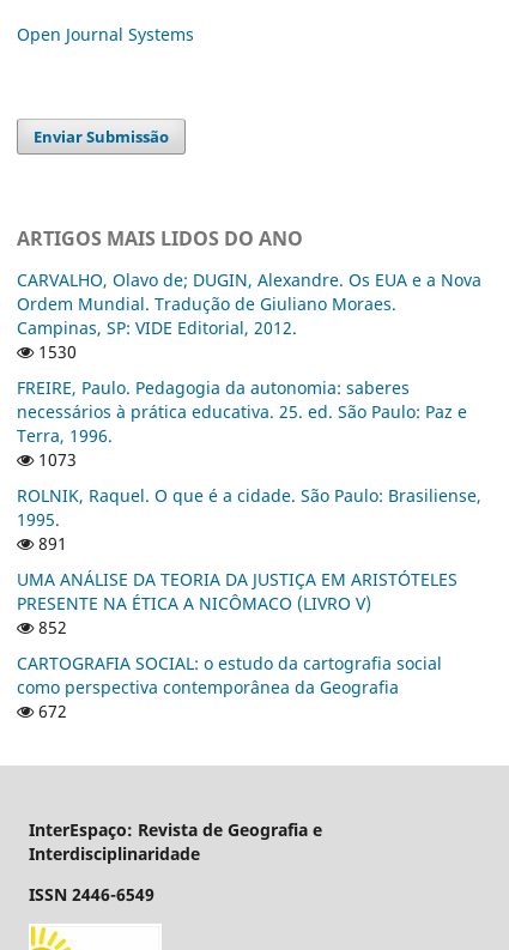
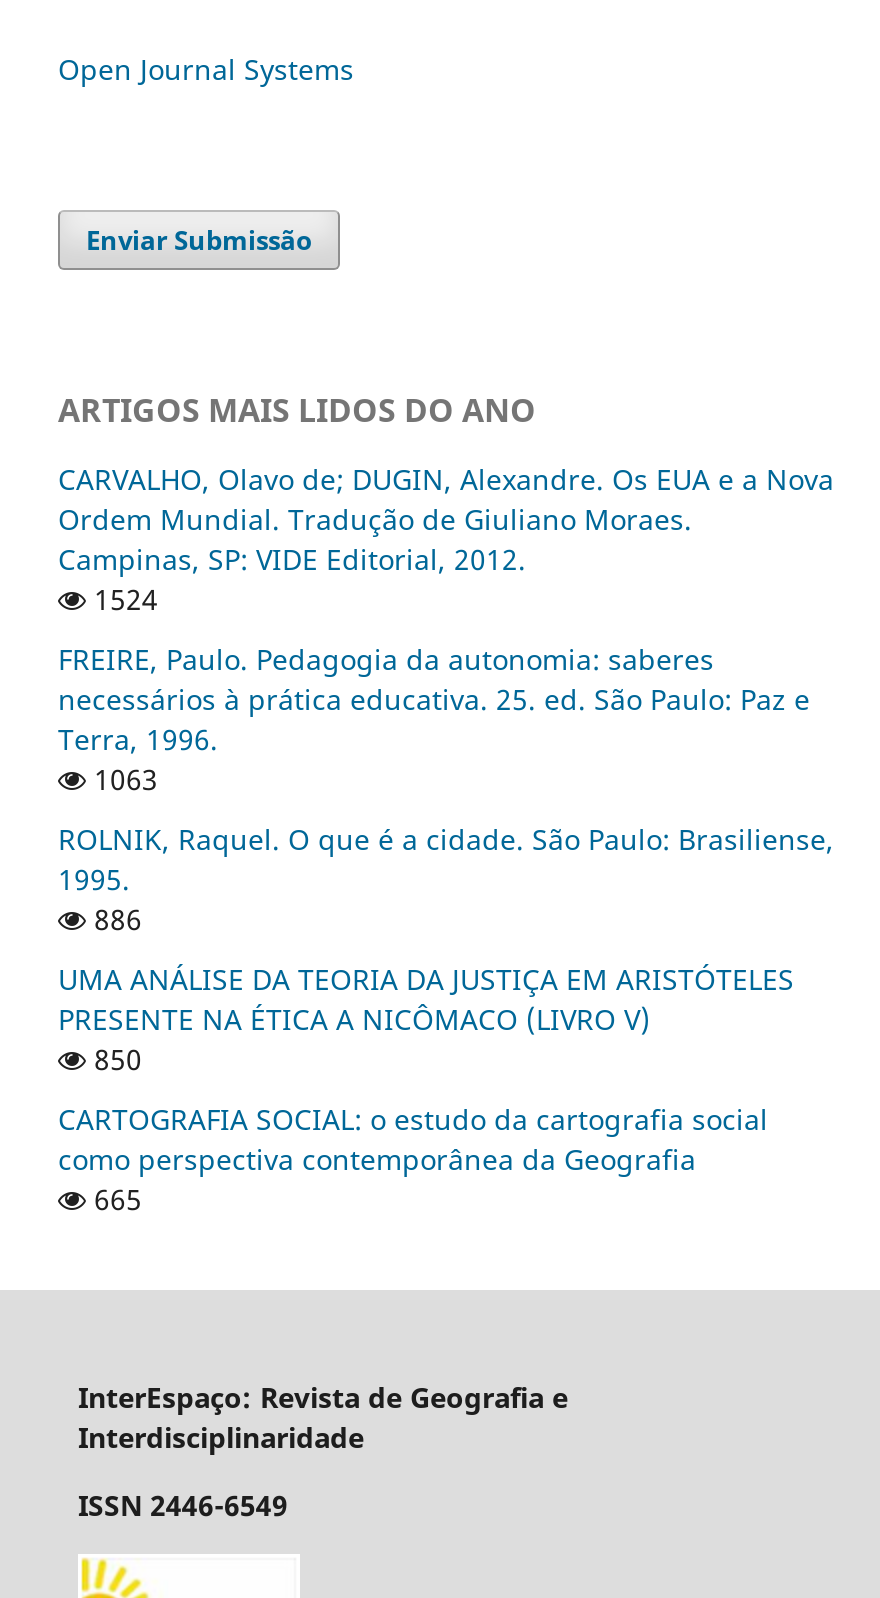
- 1530
+ 1524

- 1073
+ 1063

- 891
+ 886

- 852
+ 850

- 672
+ 665
